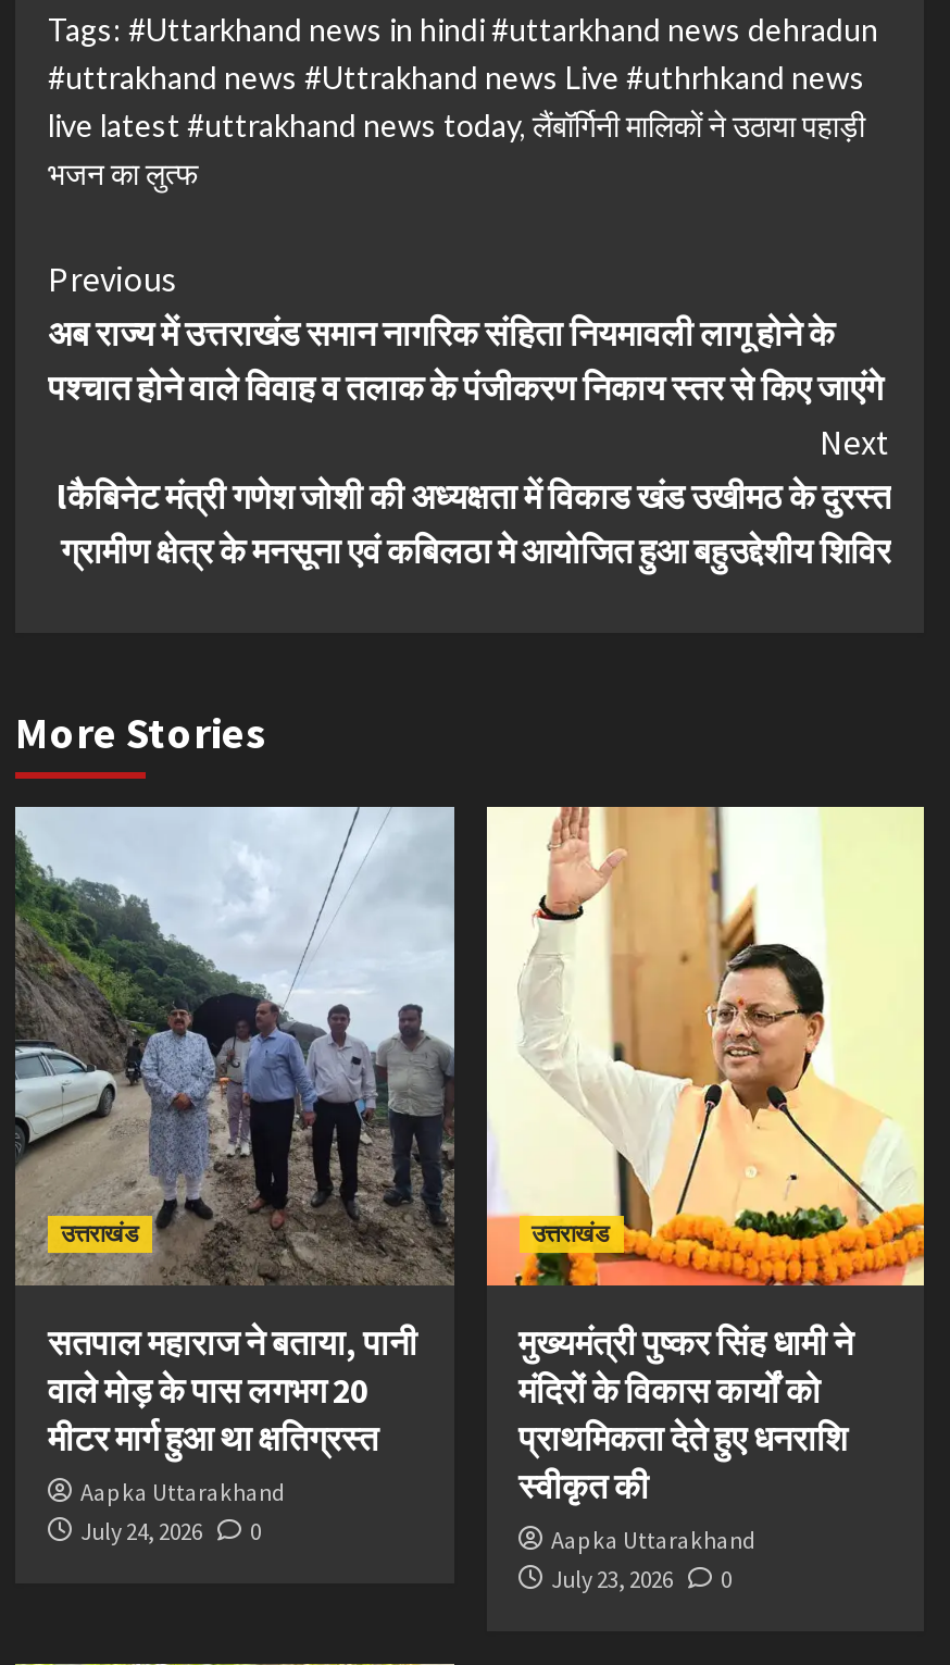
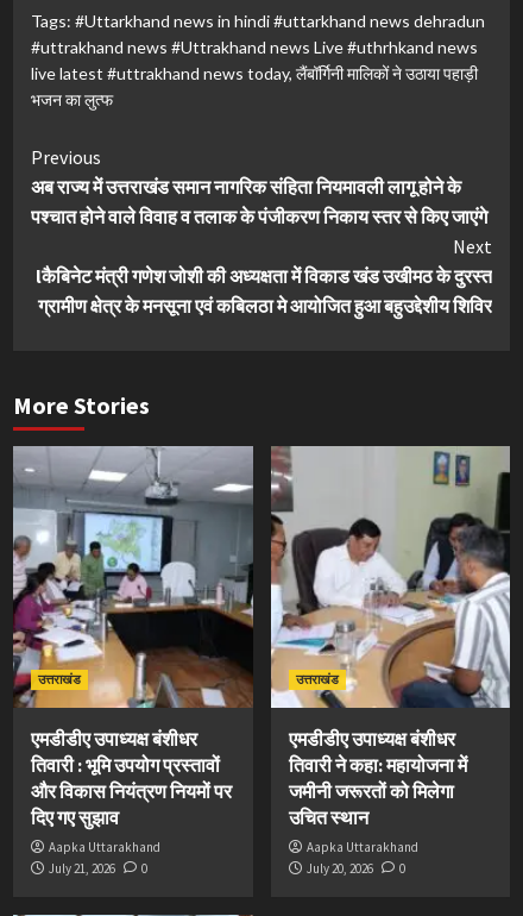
- [image]
- सतपाल महाराज ने बताया, पानी
- वाले मोड़ के पास लगभग 20
- मीटर मार्ग हुआ था क्षतिग्रस्त
+ [image]
+ एमडीडीए उपाध्यक्ष बंशीधर
+ तिवारी : भूमि उपयोग प्रस्तावों
+ और विकास नियंत्रण नियमों पर
+ दिए गए सुझाव

- [image]
- मुख्यमंत्री पुष्कर सिंह धामी ने
- मंदिरों के विकास कार्यों को
- प्राथमिकता देते हुए धनराशि
- स्वीकृत की
+ [image]
+ एमडीडीए उपाध्यक्ष बंशीधर
+ तिवारी ने कहा: महायोजना में
+ जमीनी जरूरतों को मिलेगा
+ उचित स्थान

moved down: Aapka Uttarakhand | 0

- July 24, 2026 0
+ July 21, 2026 0

- July 23, 2026 0
+ July 20, 2026 0
